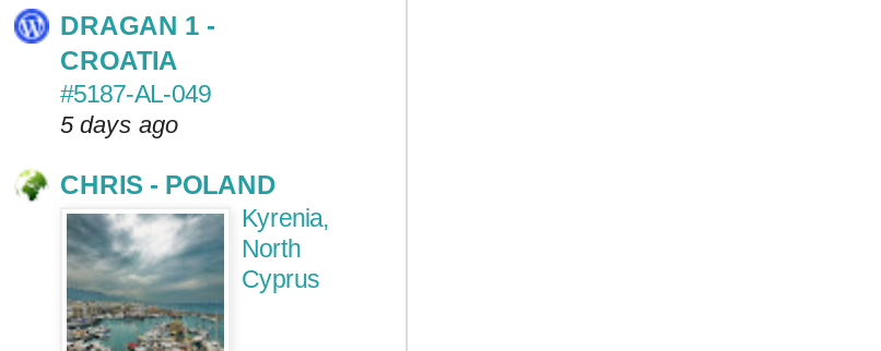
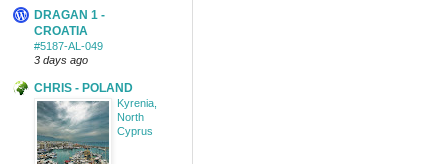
- 5 days ago
+ 3 days ago
